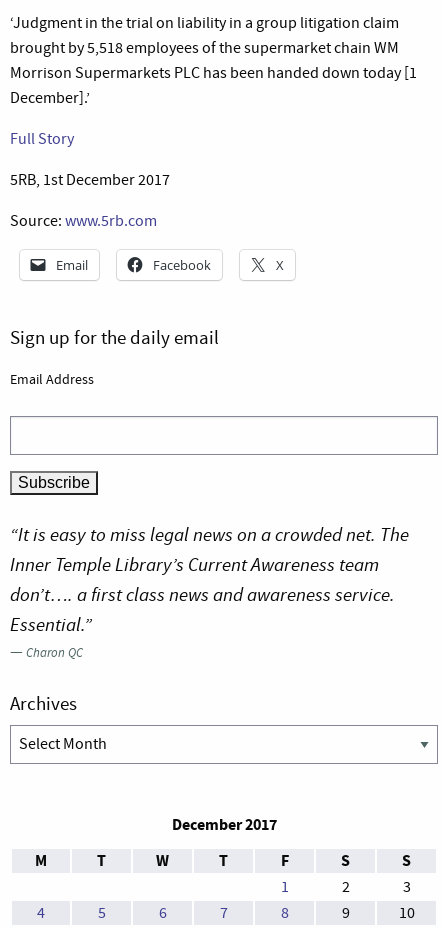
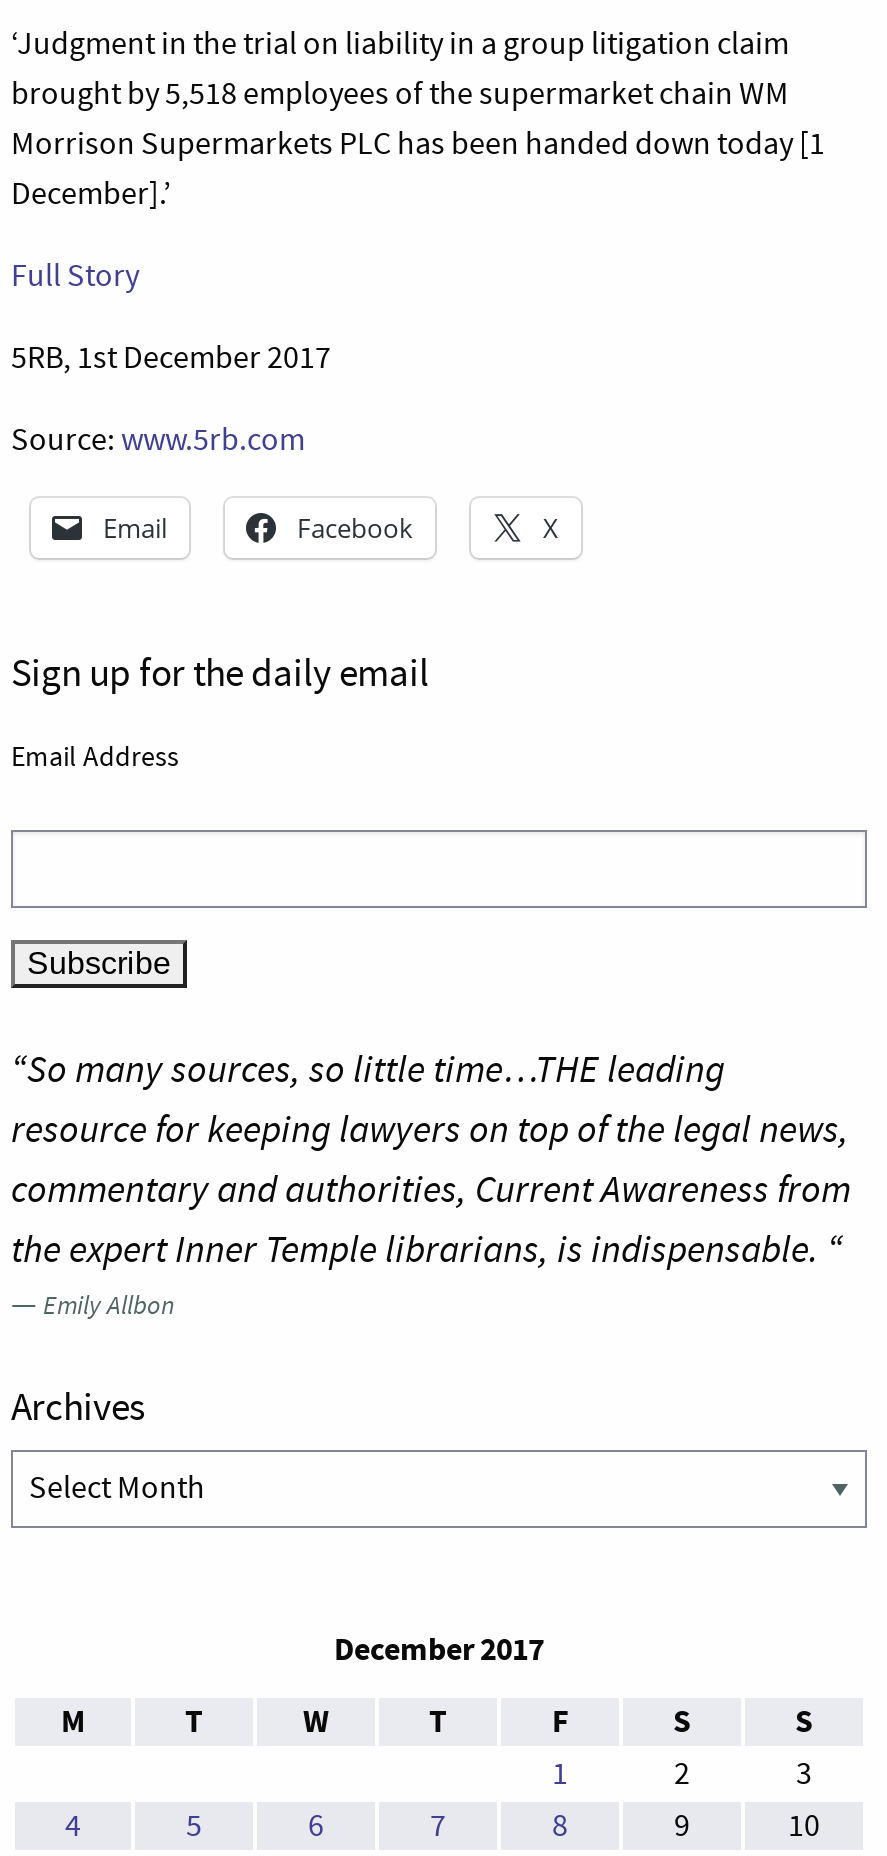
- “It is easy to miss legal news on a crowded net. The
- Inner Temple Library’s Current Awareness team
- don’t…. a first class news and awareness service.
- Essential.”
- — Charon QC
+ “So many sources, so little time…THE leading
+ resource for keeping lawyers on top of the legal news,
+ commentary and authorities, Current Awareness from
+ the expert Inner Temple librarians, is indispensable. “
+ — Emily Allbon
